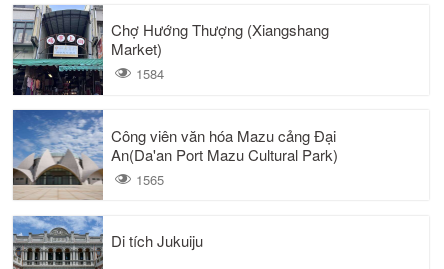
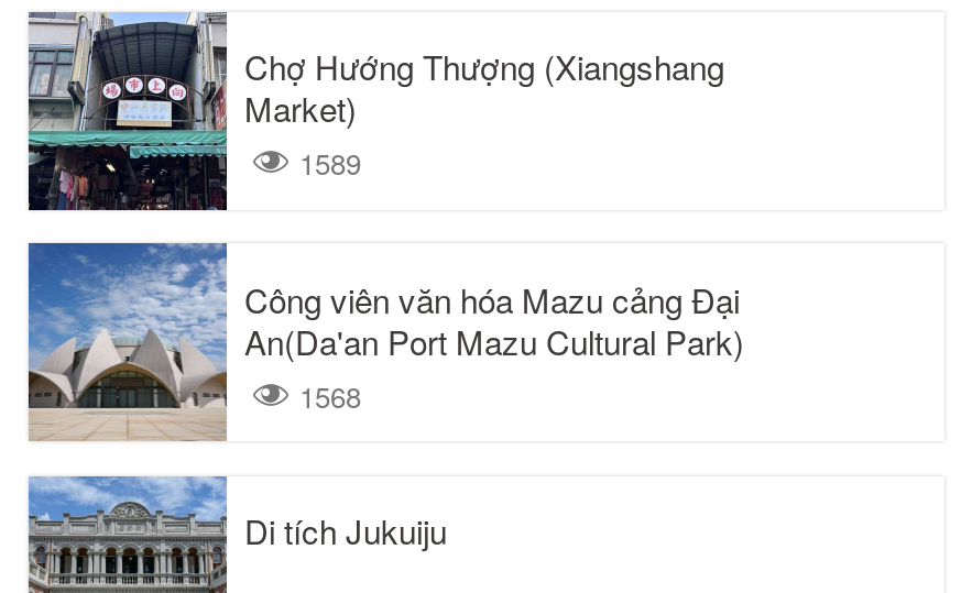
- 1584
+ 1589

- 1565
+ 1568
